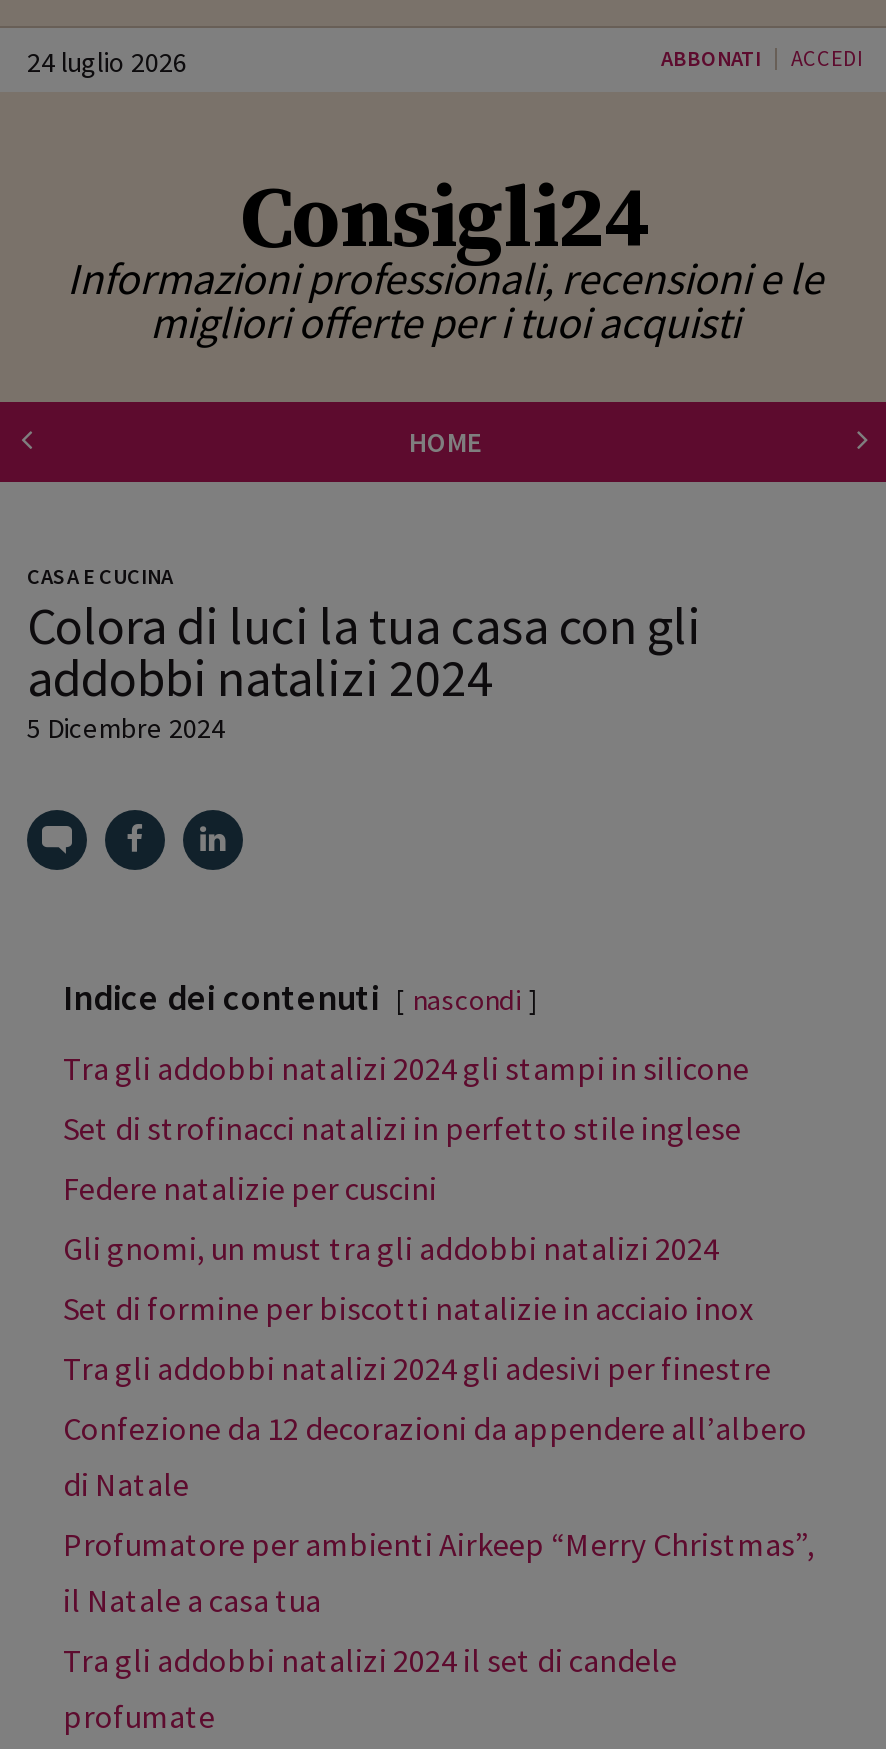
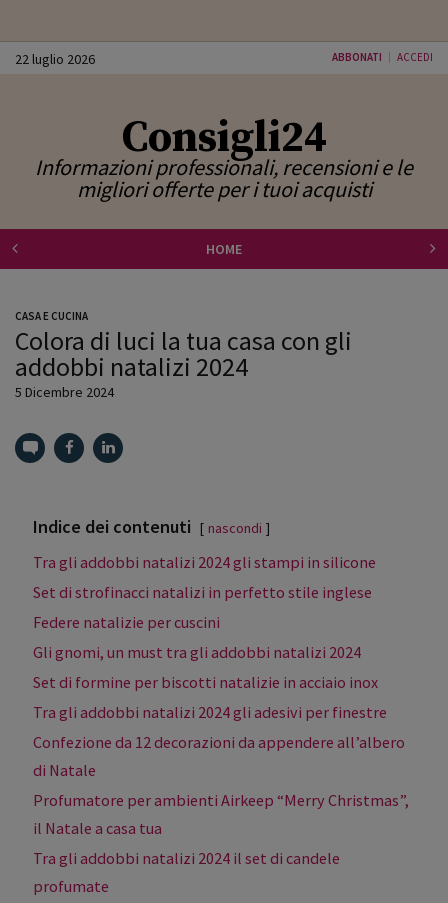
- 24 luglio 2026
+ 22 luglio 2026
